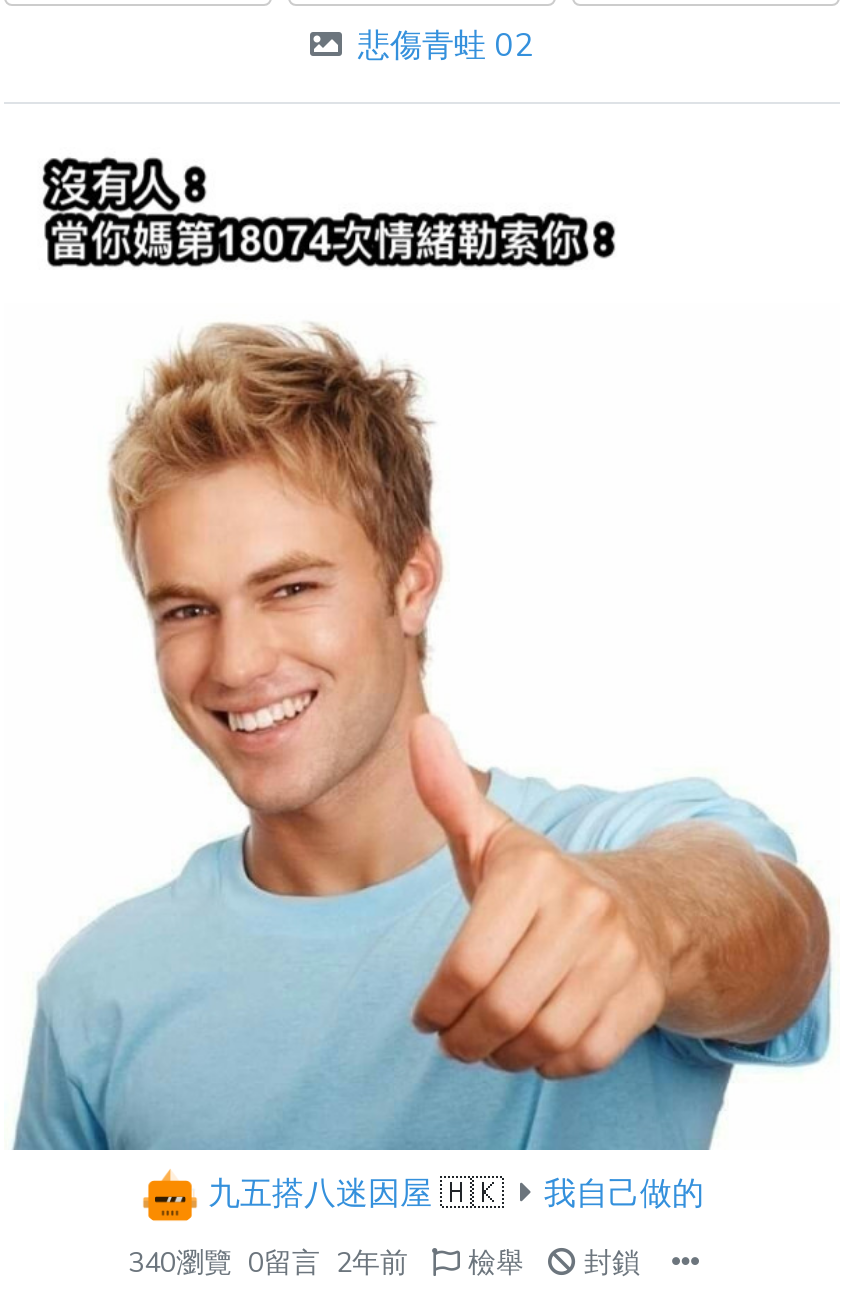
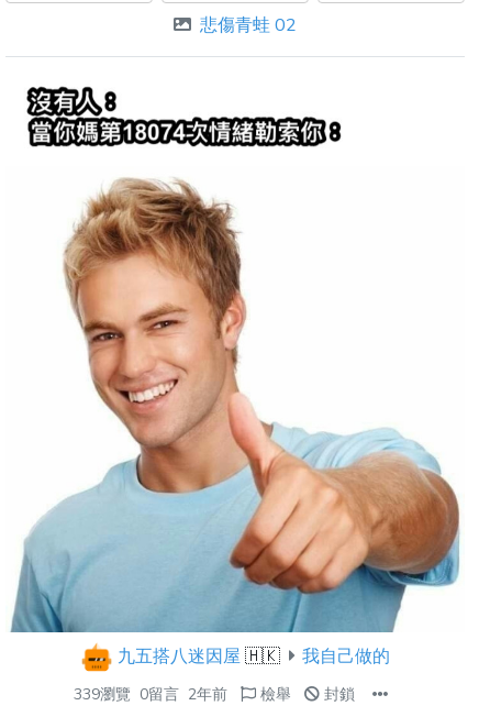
- 340瀏覽 0留言 2年前
+ 339瀏覽 0留言 2年前
